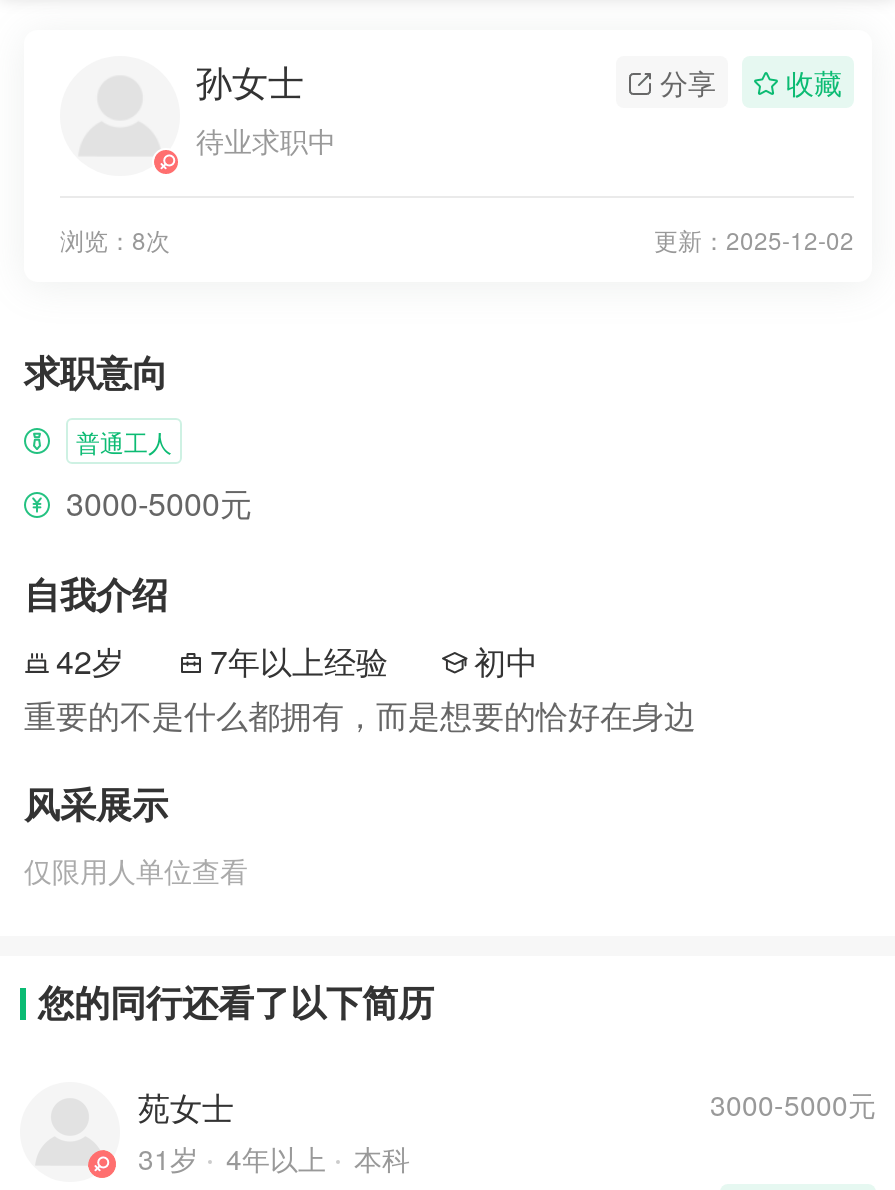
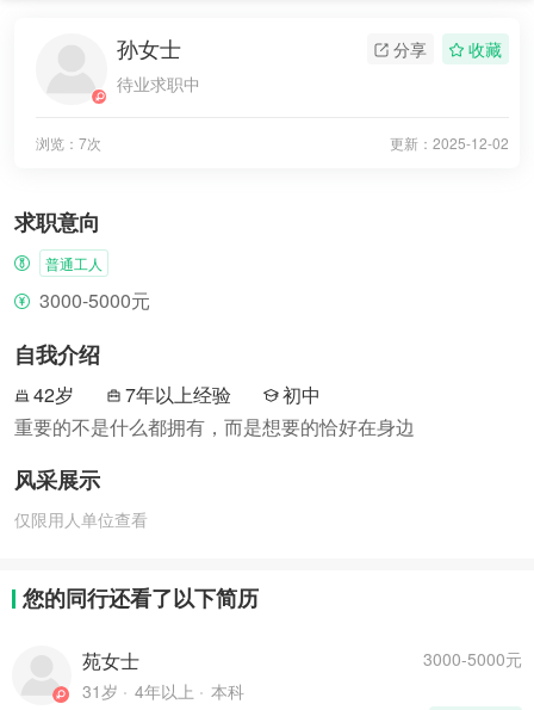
- 浏览：8次
+ 浏览：7次
